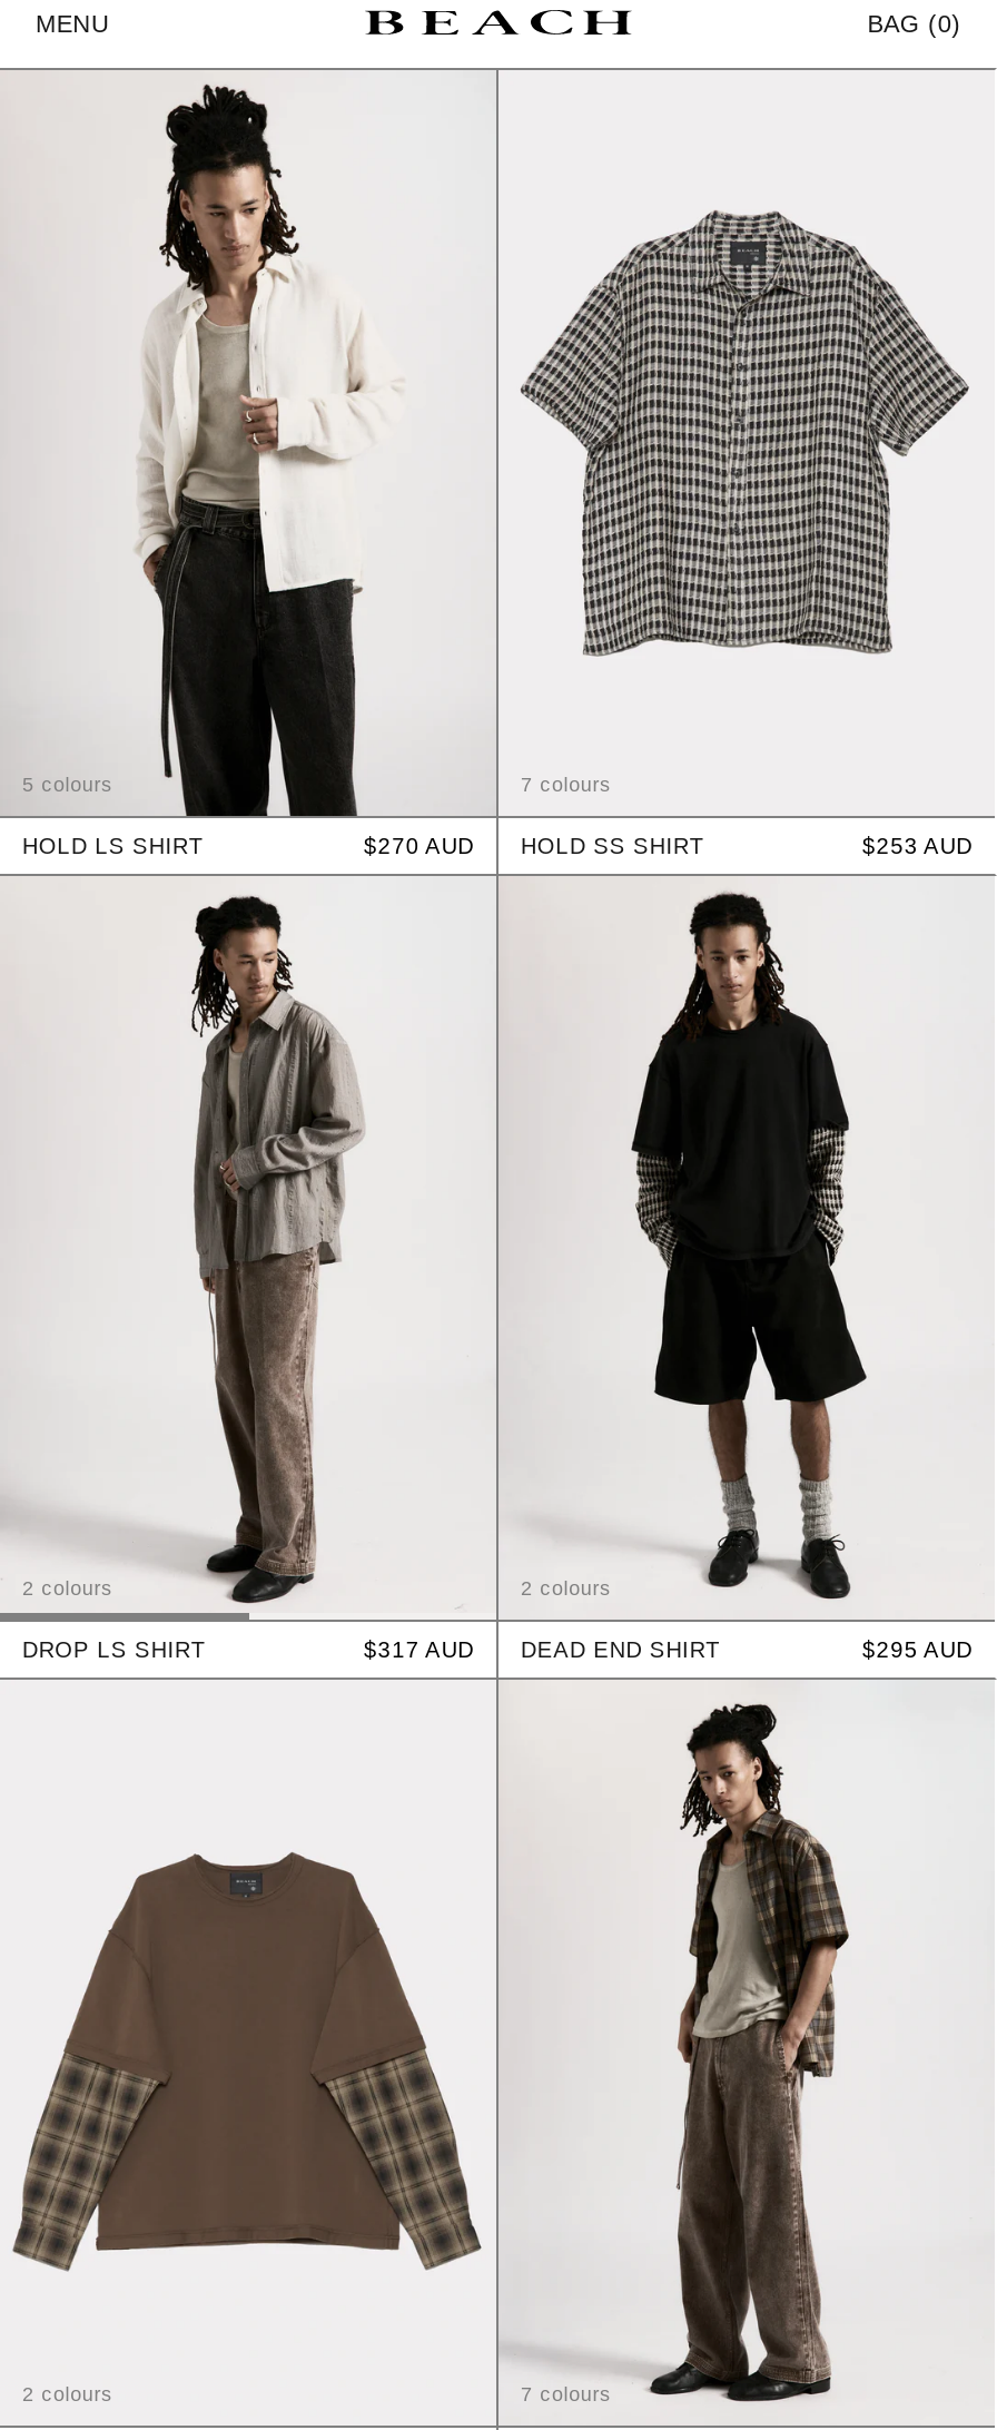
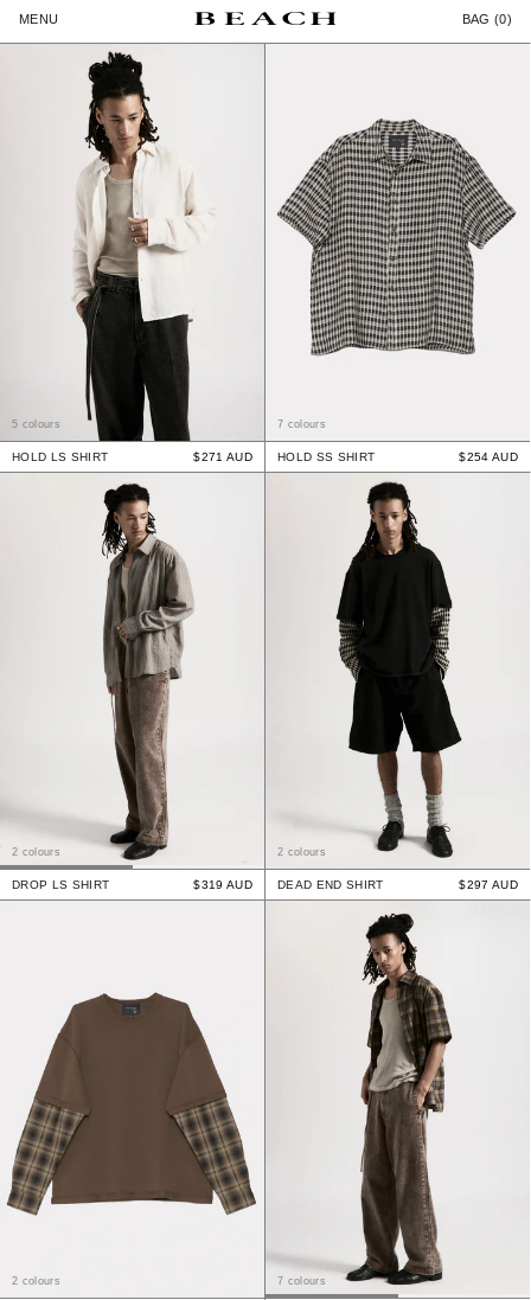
- $270 AUD HOLD SS SHIRT
+ $271 AUD HOLD SS SHIRT

- $253 AUD
+ $254 AUD

- $317 AUD DEAD END SHIRT
+ $319 AUD DEAD END SHIRT

- $295 AUD
+ $297 AUD
